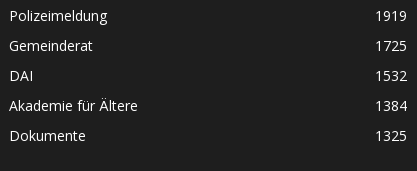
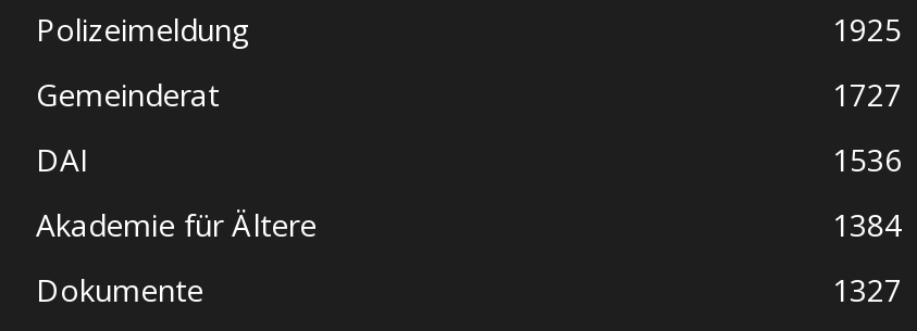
- 1919
+ 1925

- 1725
+ 1727

- 1532
+ 1536

- 1325
+ 1327
